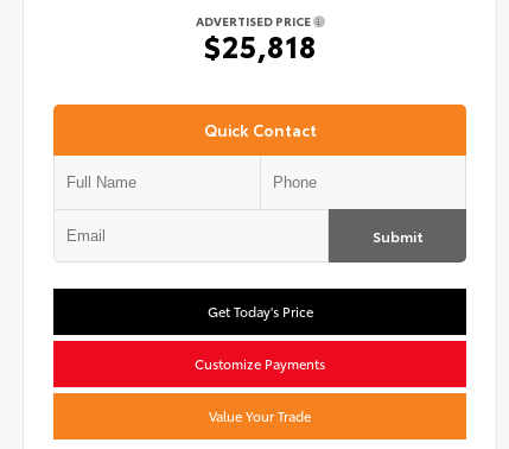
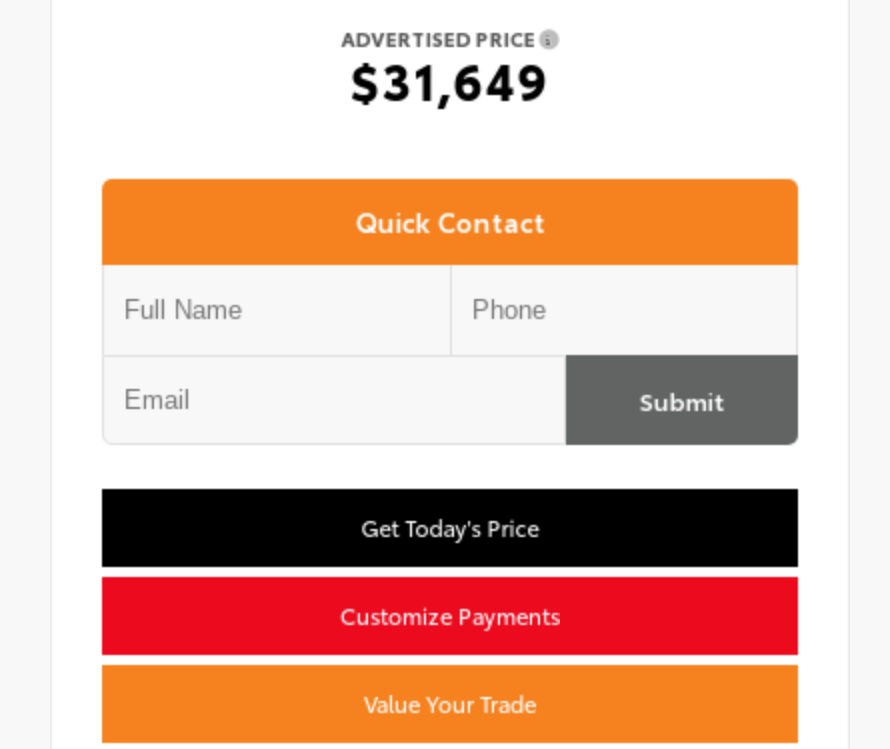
- $25,818
+ $31,649
